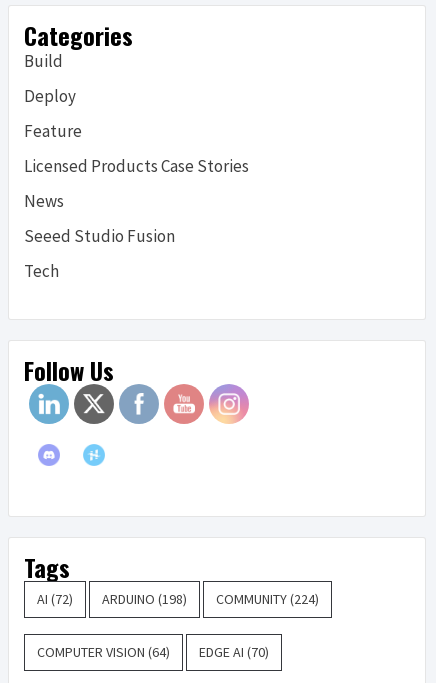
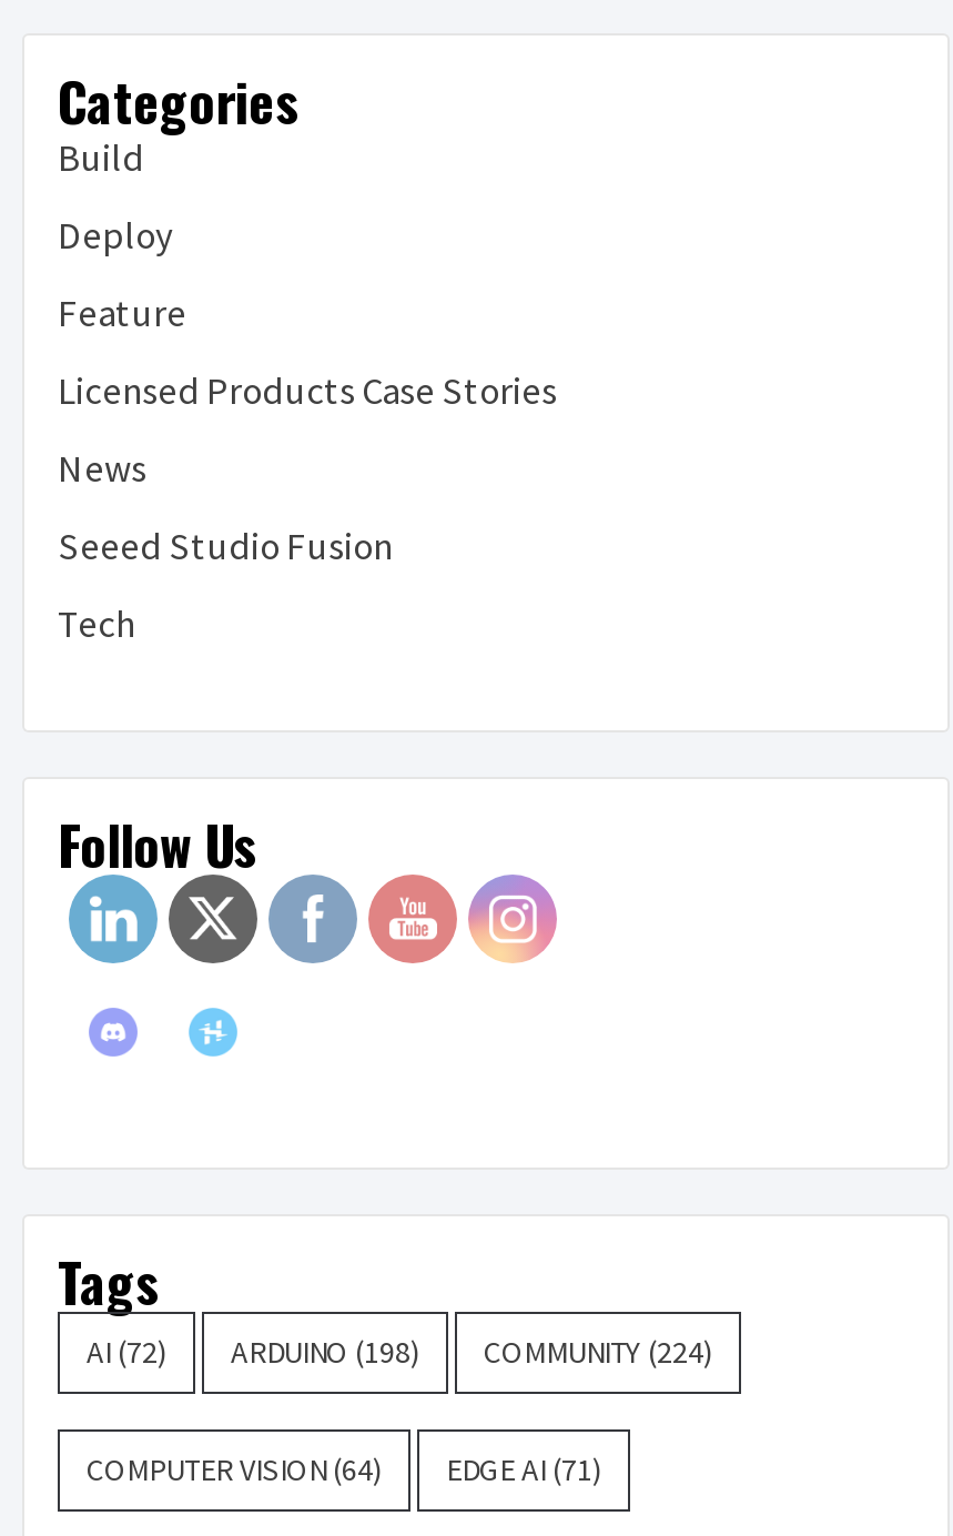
- COMPUTER VISION (64) EDGE AI (70)
+ COMPUTER VISION (64) EDGE AI (71)
